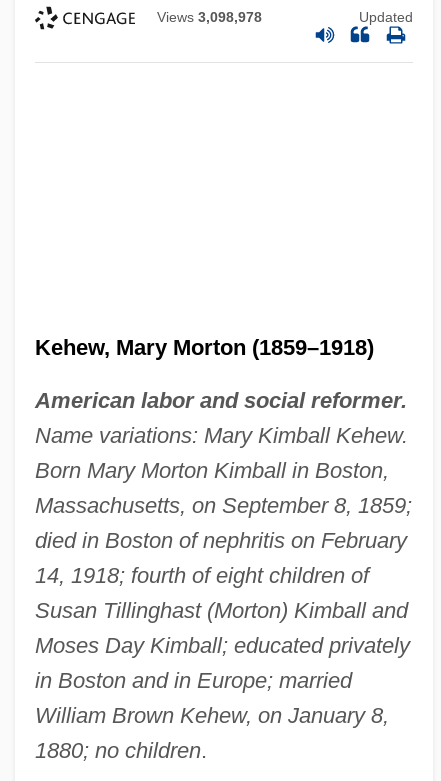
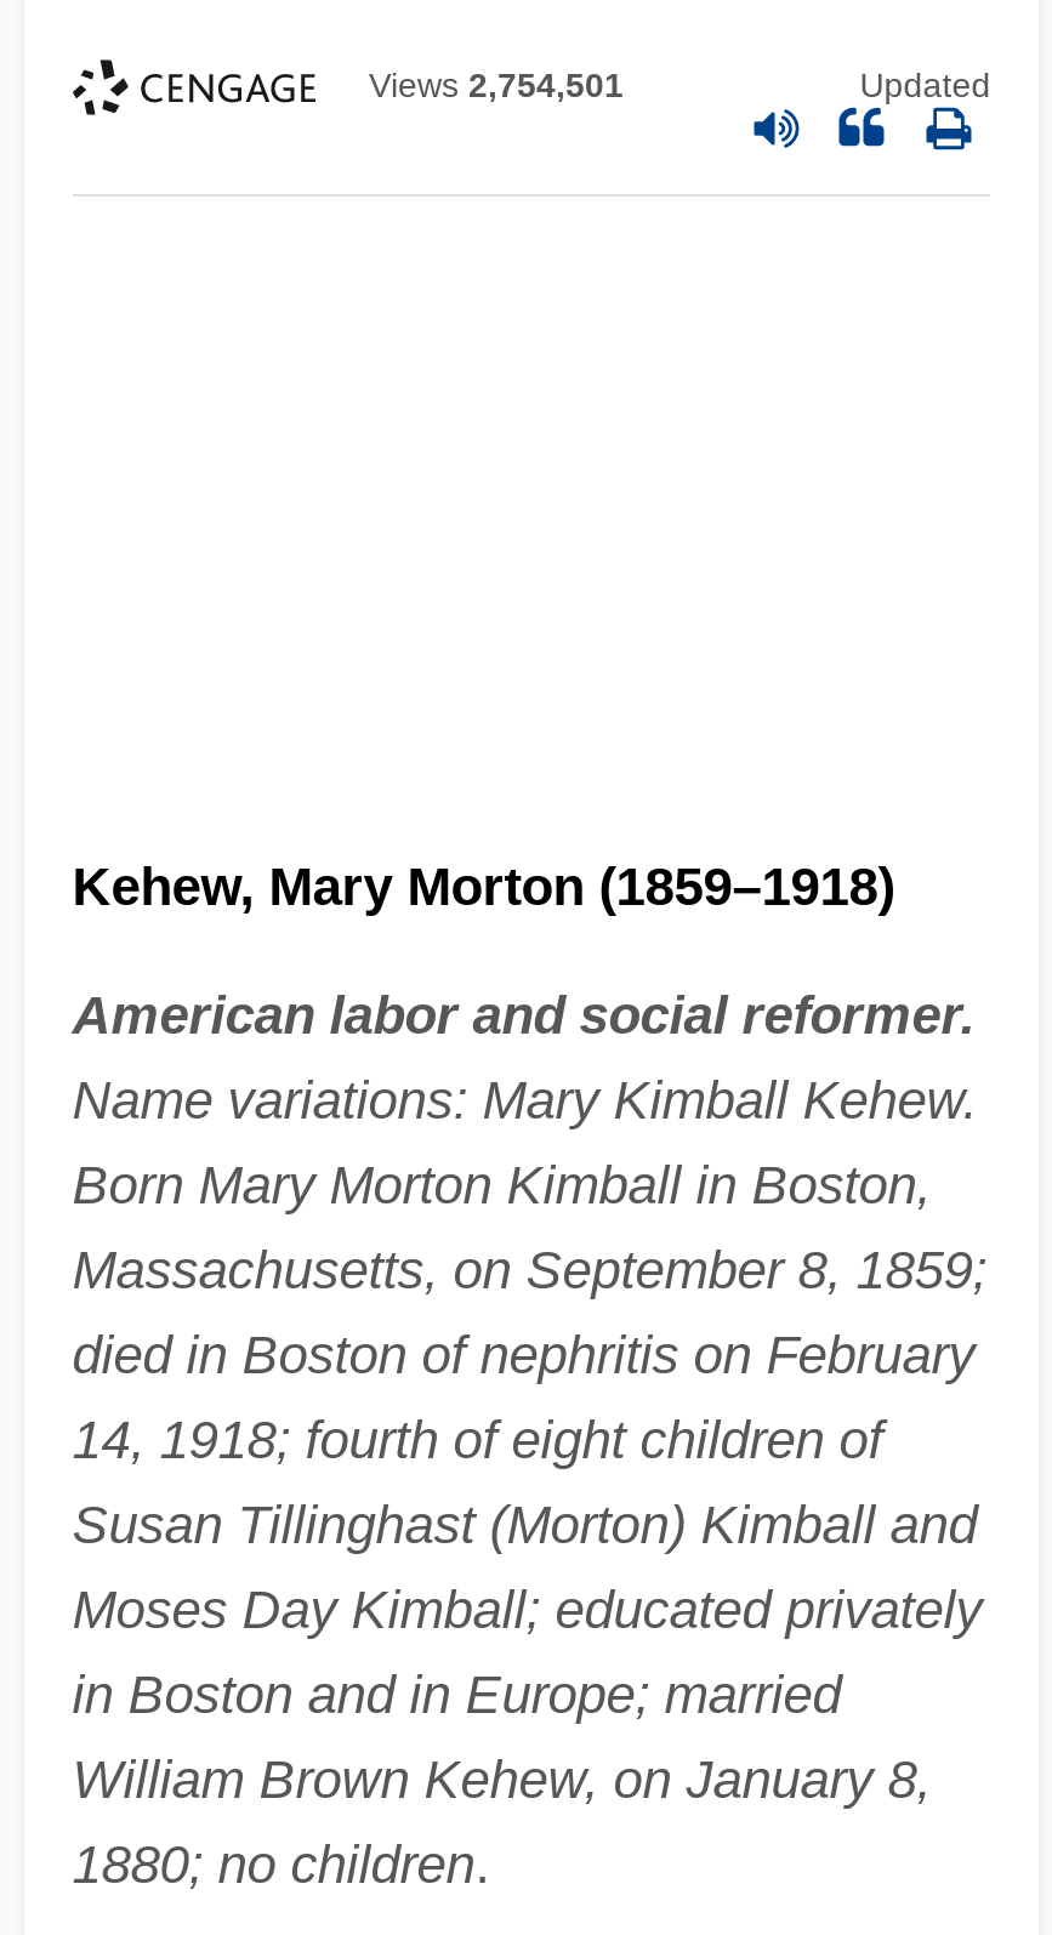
- Views 3,098,978
+ Views 2,754,501
